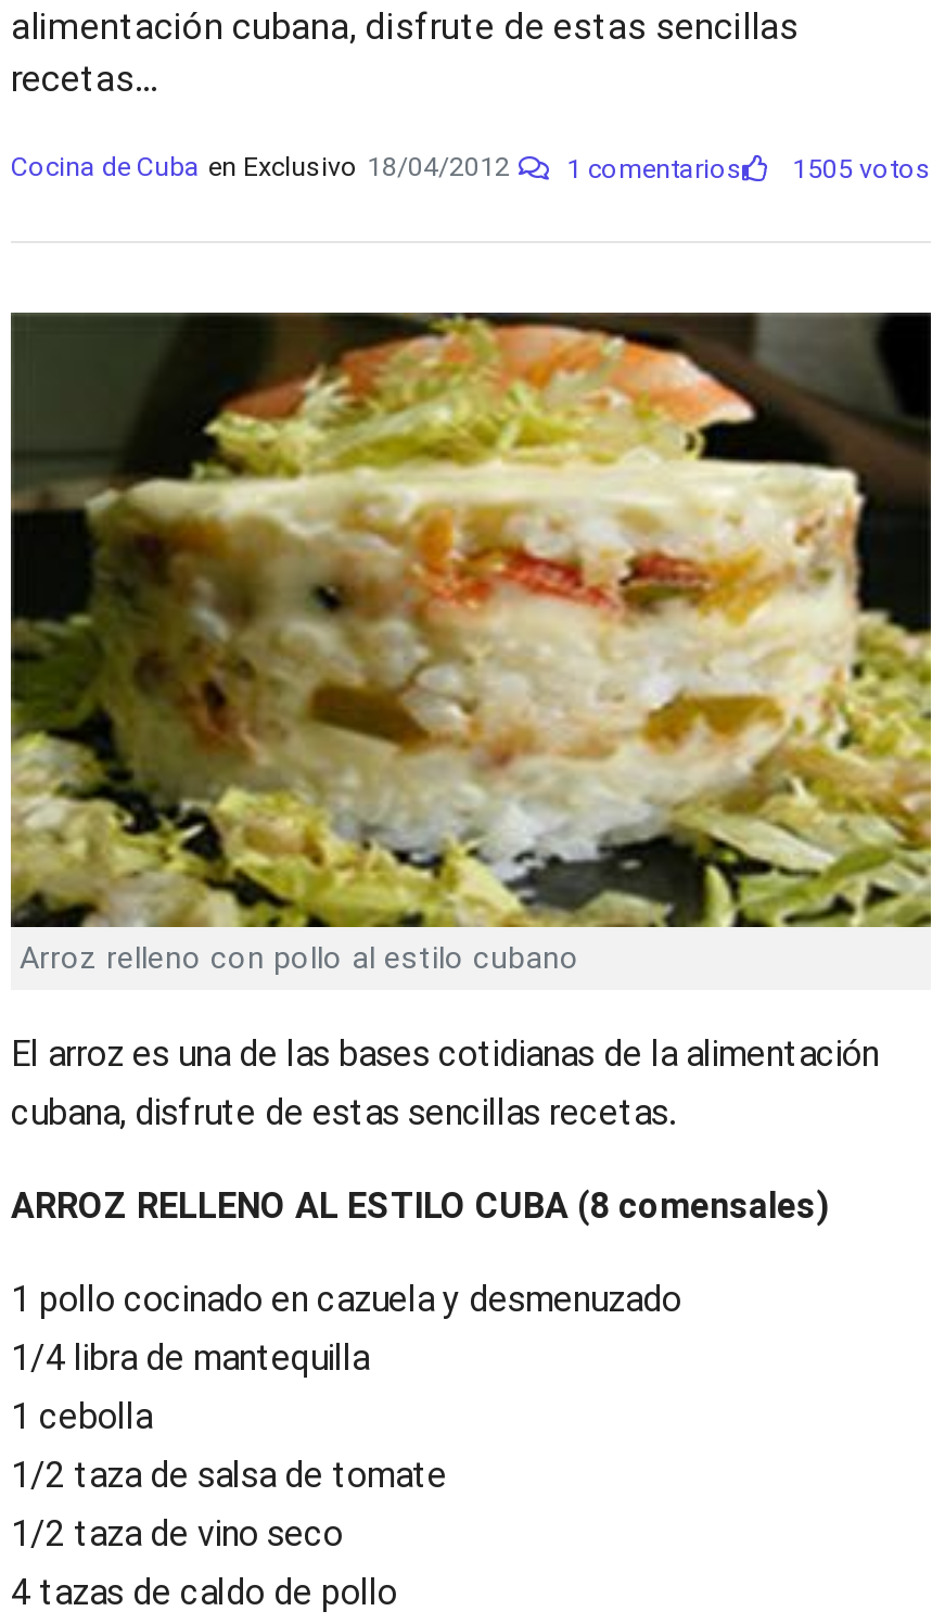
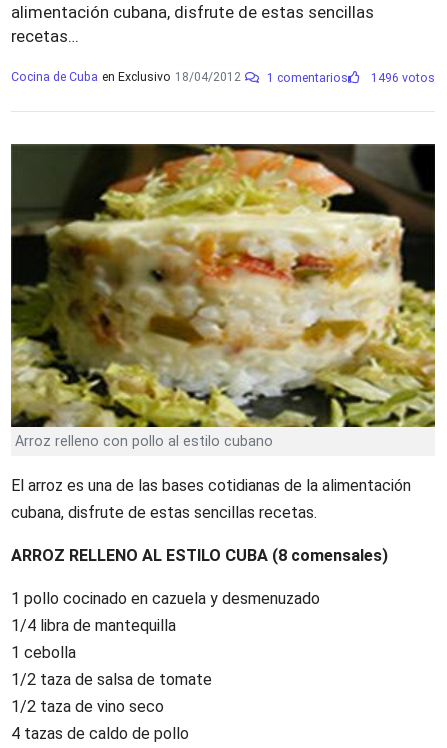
- Cocina de Cuba en Exclusivo 18/04/2012 1 comentarios 1505 votos
+ Cocina de Cuba en Exclusivo 18/04/2012 1 comentarios 1496 votos
